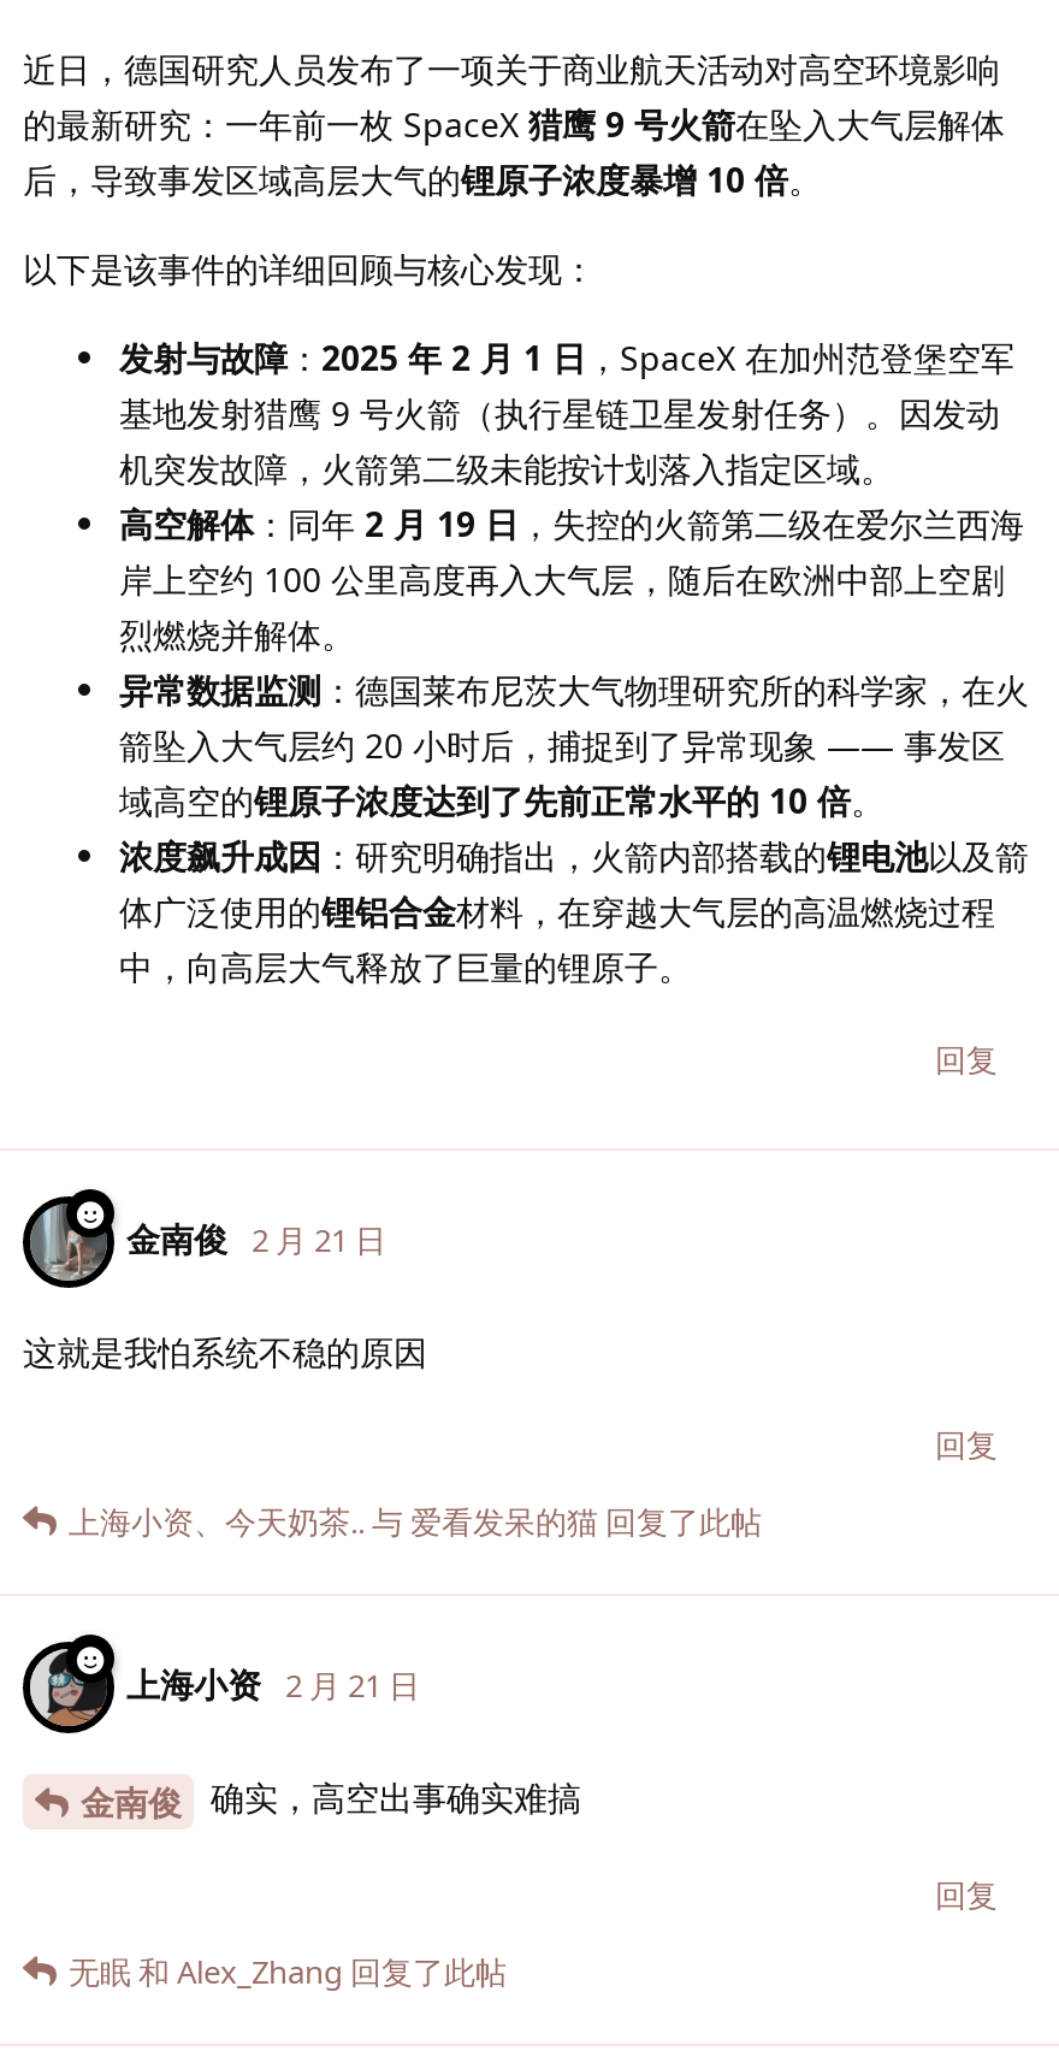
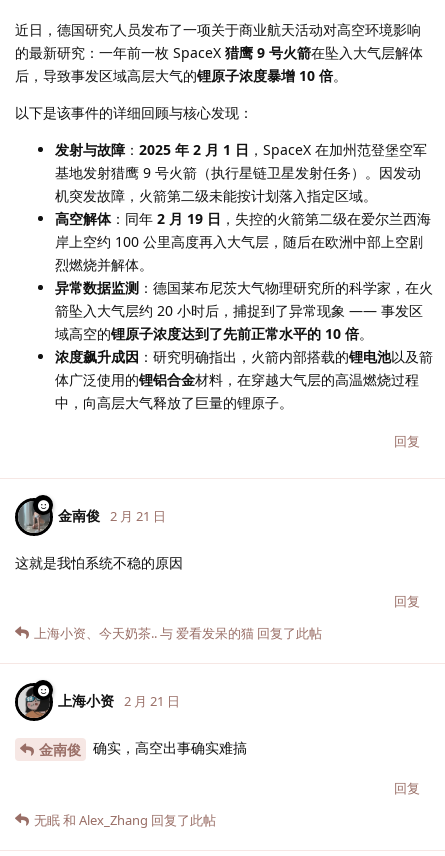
- 金南俊 2 月 21 日
+ 金南俊 2月21日

- 上海小资 2 月 21 日
+ 上海小资 2月21日
